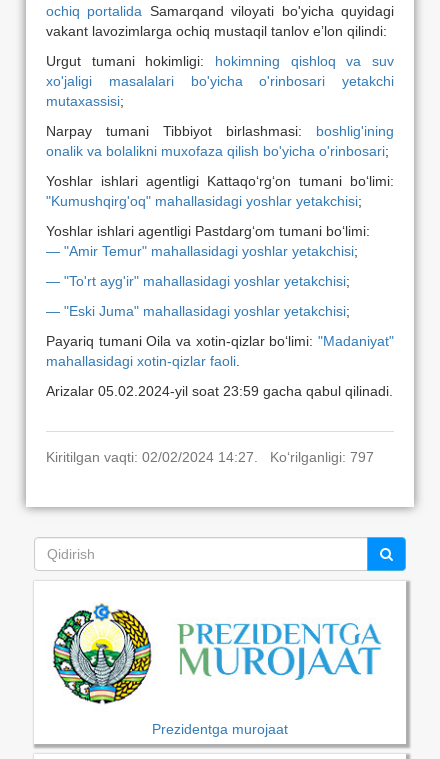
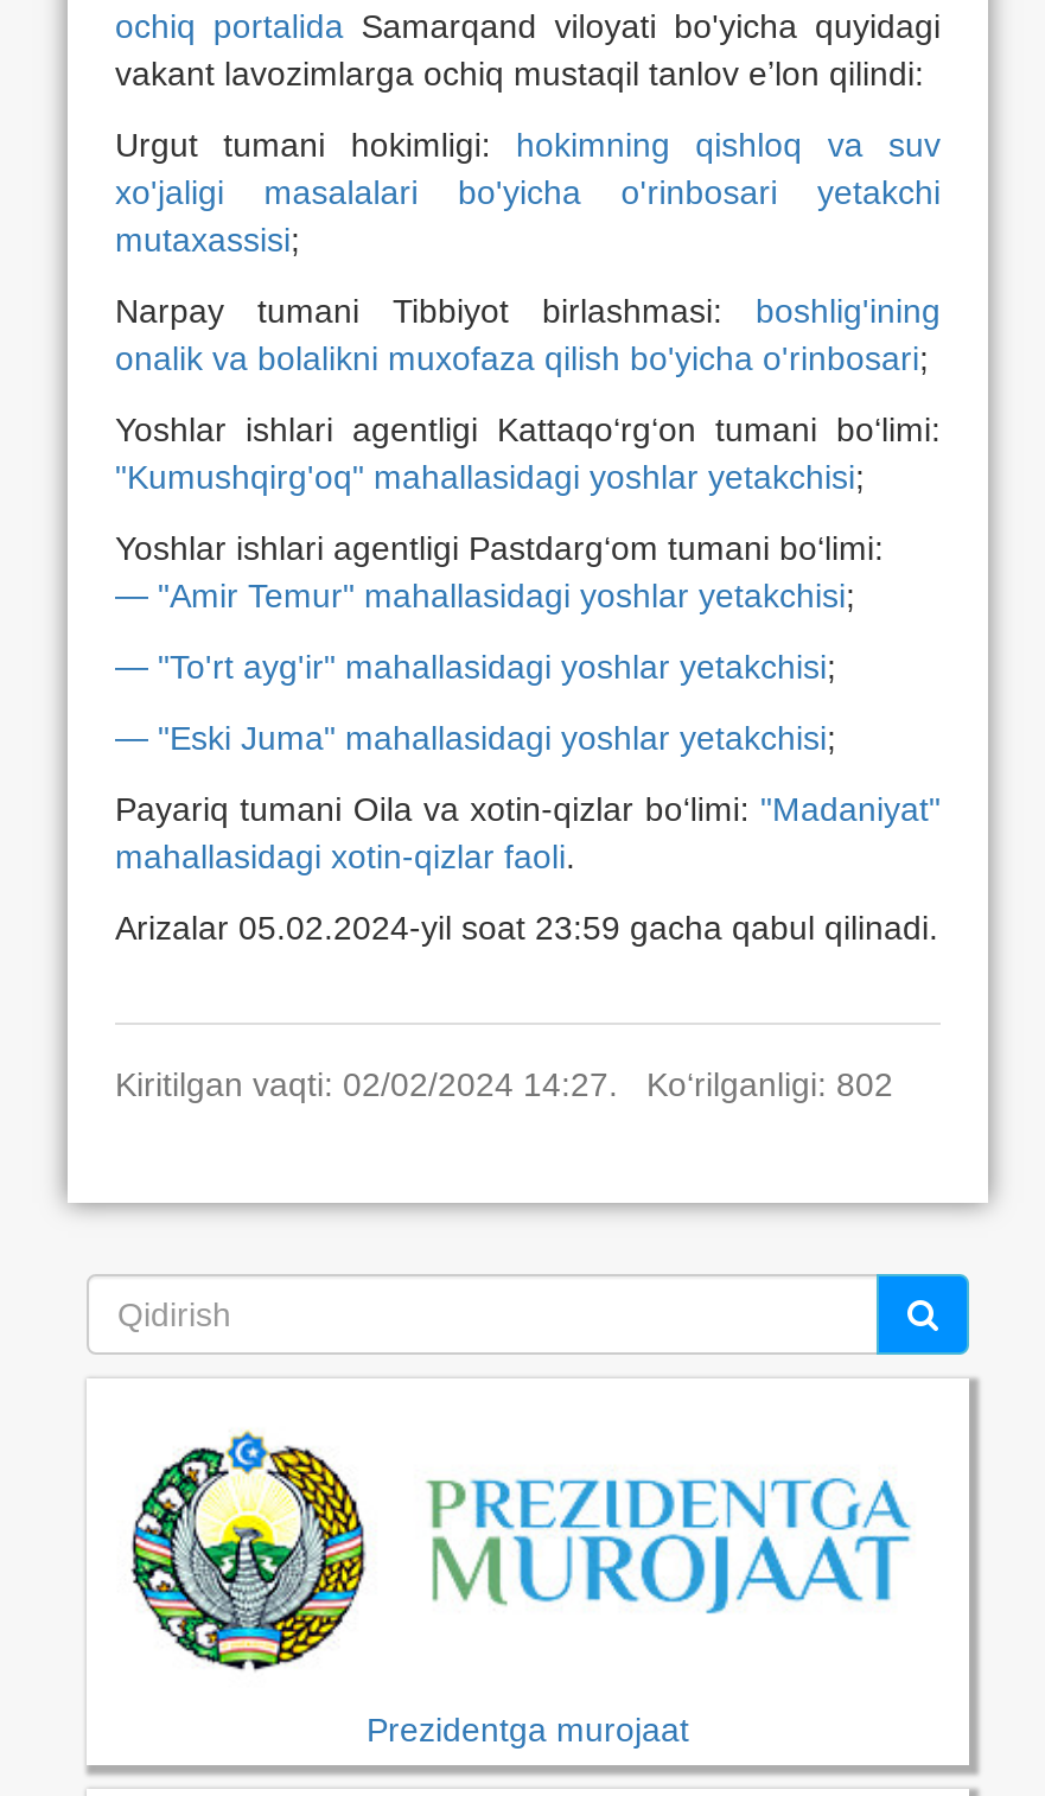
- Kiritilgan vaqti: 02/02/2024 14:27. Ko‘rilganligi: 797
+ Kiritilgan vaqti: 02/02/2024 14:27. Ko‘rilganligi: 802
